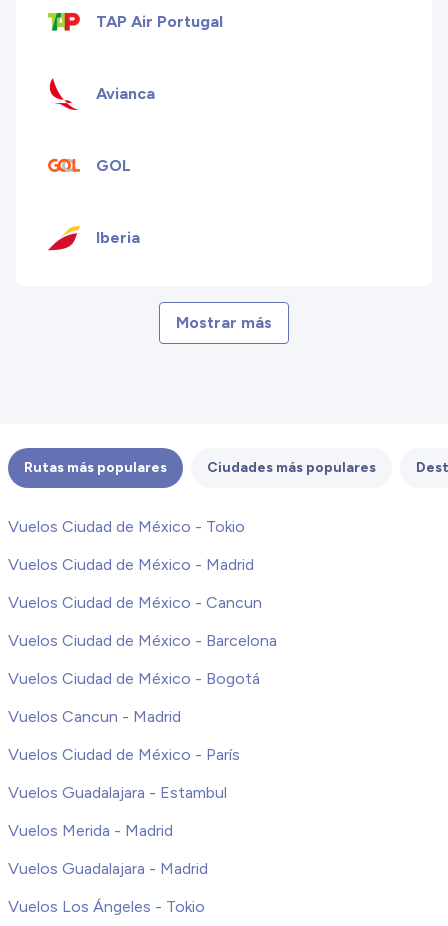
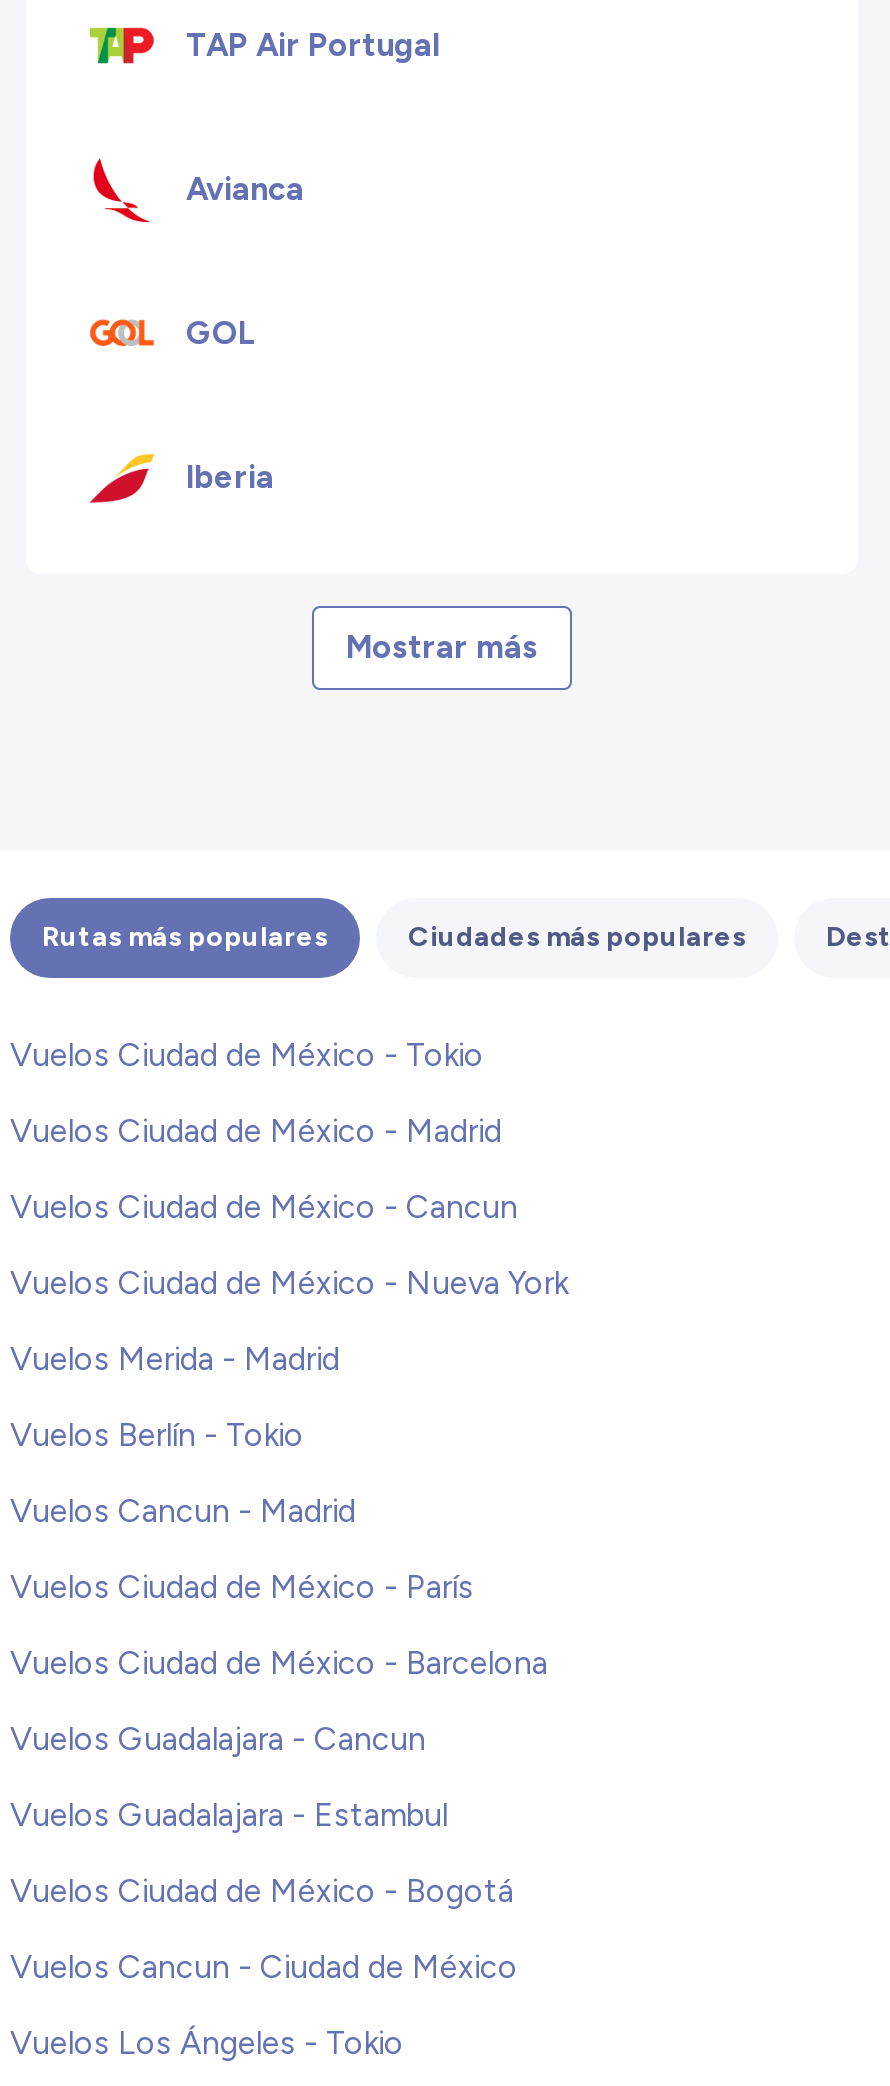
+ Vuelos Ciudad de México - Nueva York
+ Vuelos Berlín - Tokio

moved down: Vuelos Ciudad de México - Barcelona

moved down: Vuelos Ciudad de México - Bogotá

+ Vuelos Guadalajara - Cancun

moved up: Vuelos Merida - Madrid

- Vuelos Guadalajara - Madrid
+ Vuelos Cancun - Ciudad de México
